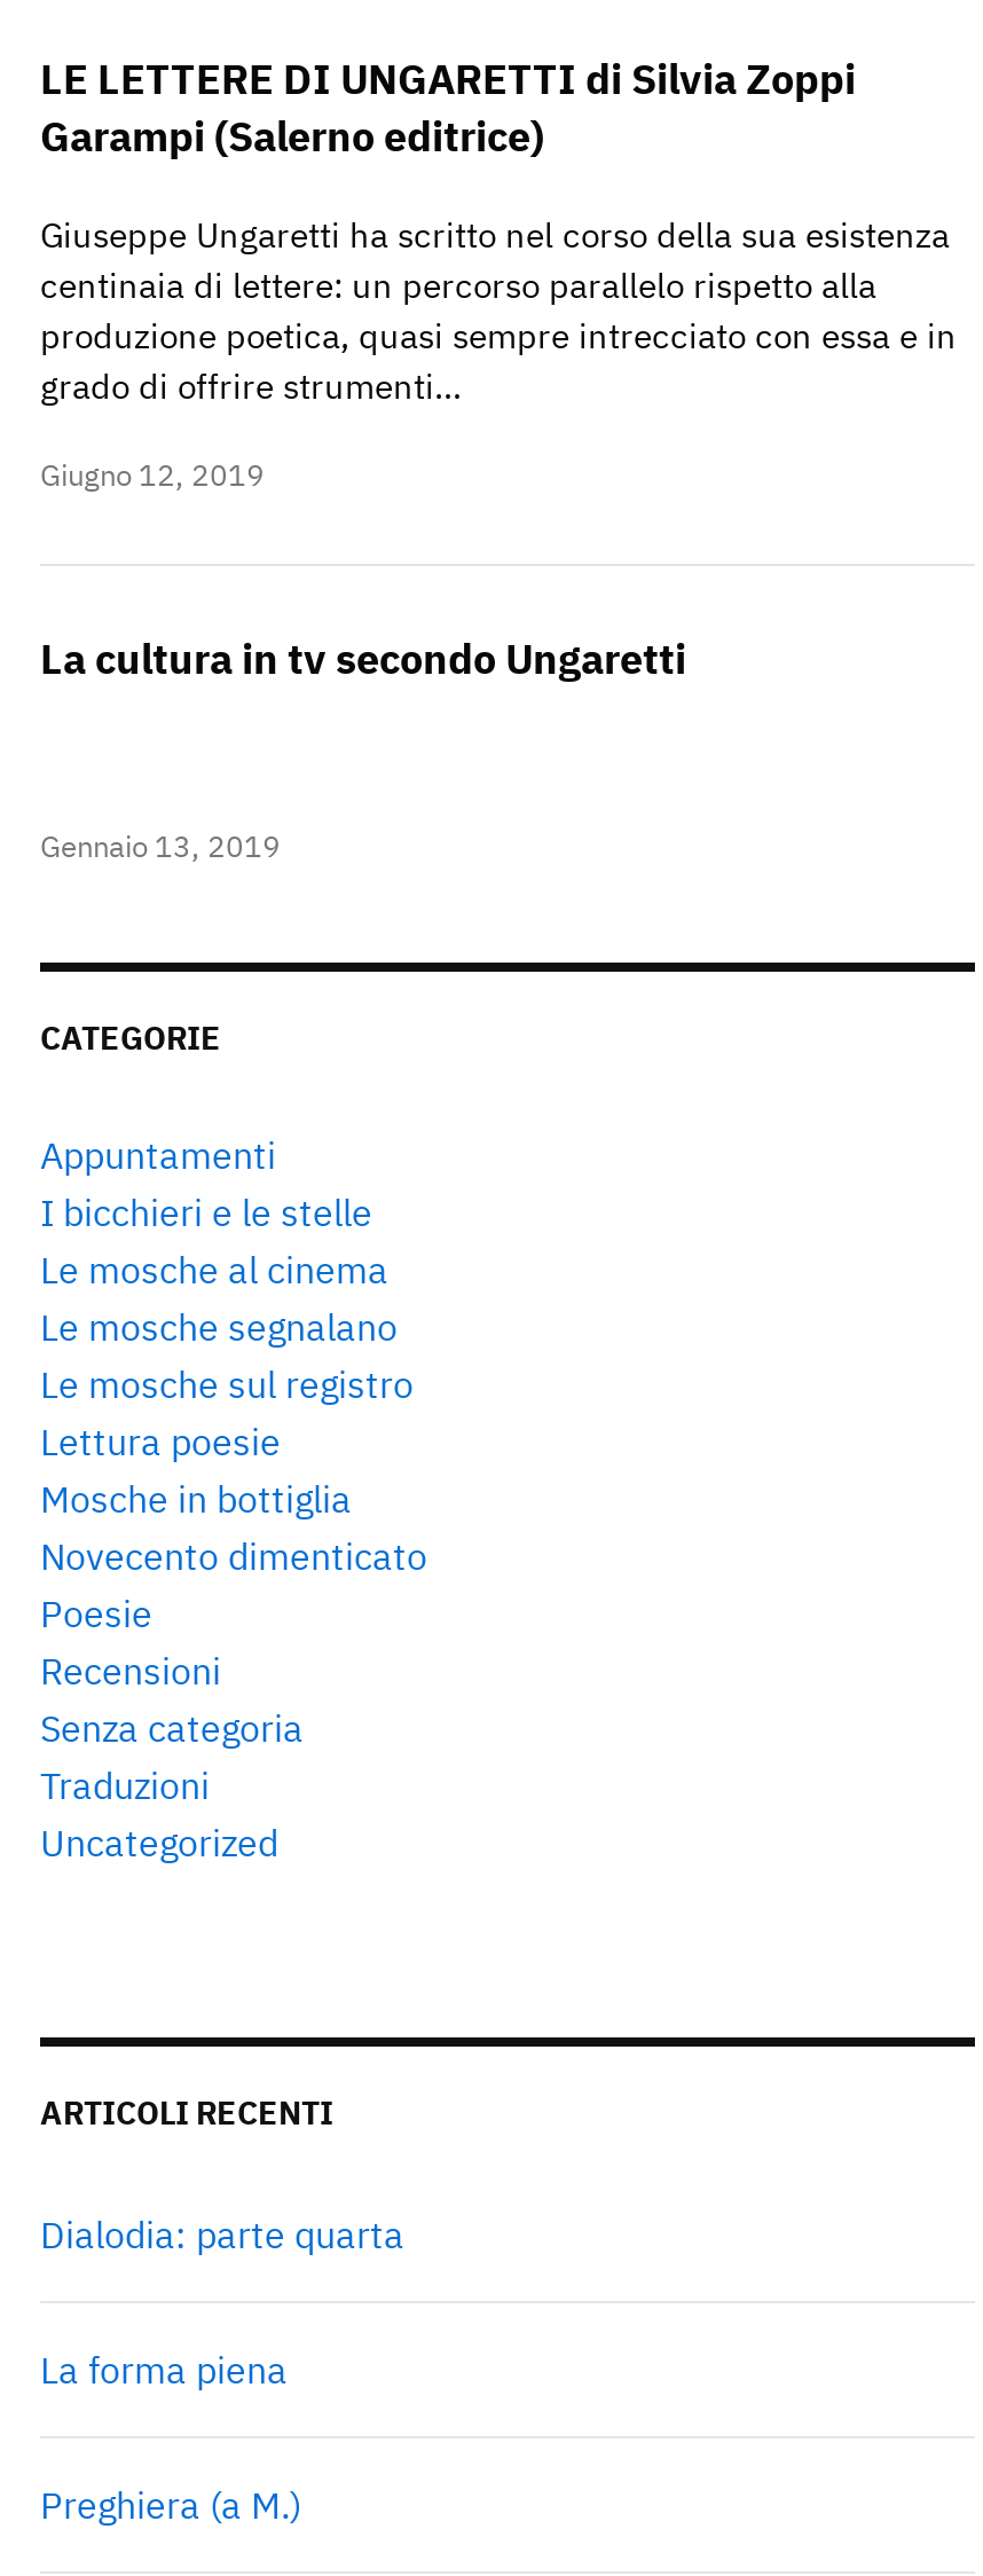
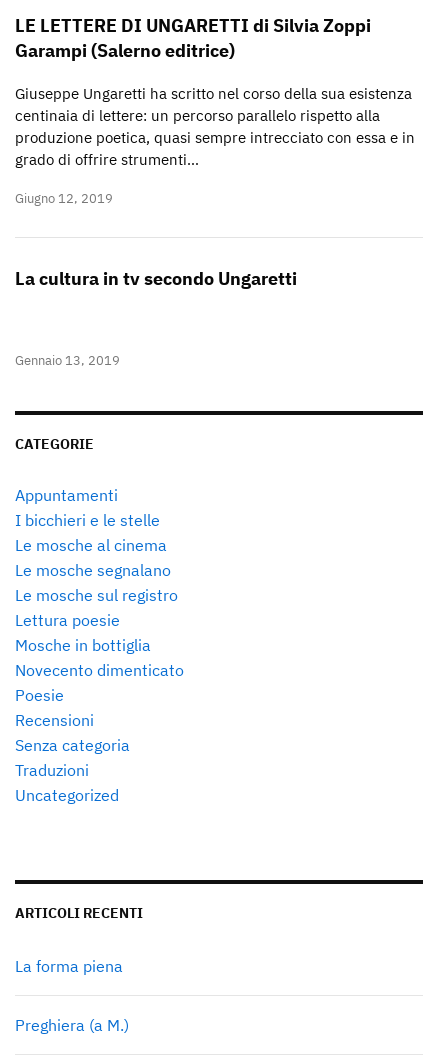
- Dialodia: parte quarta
